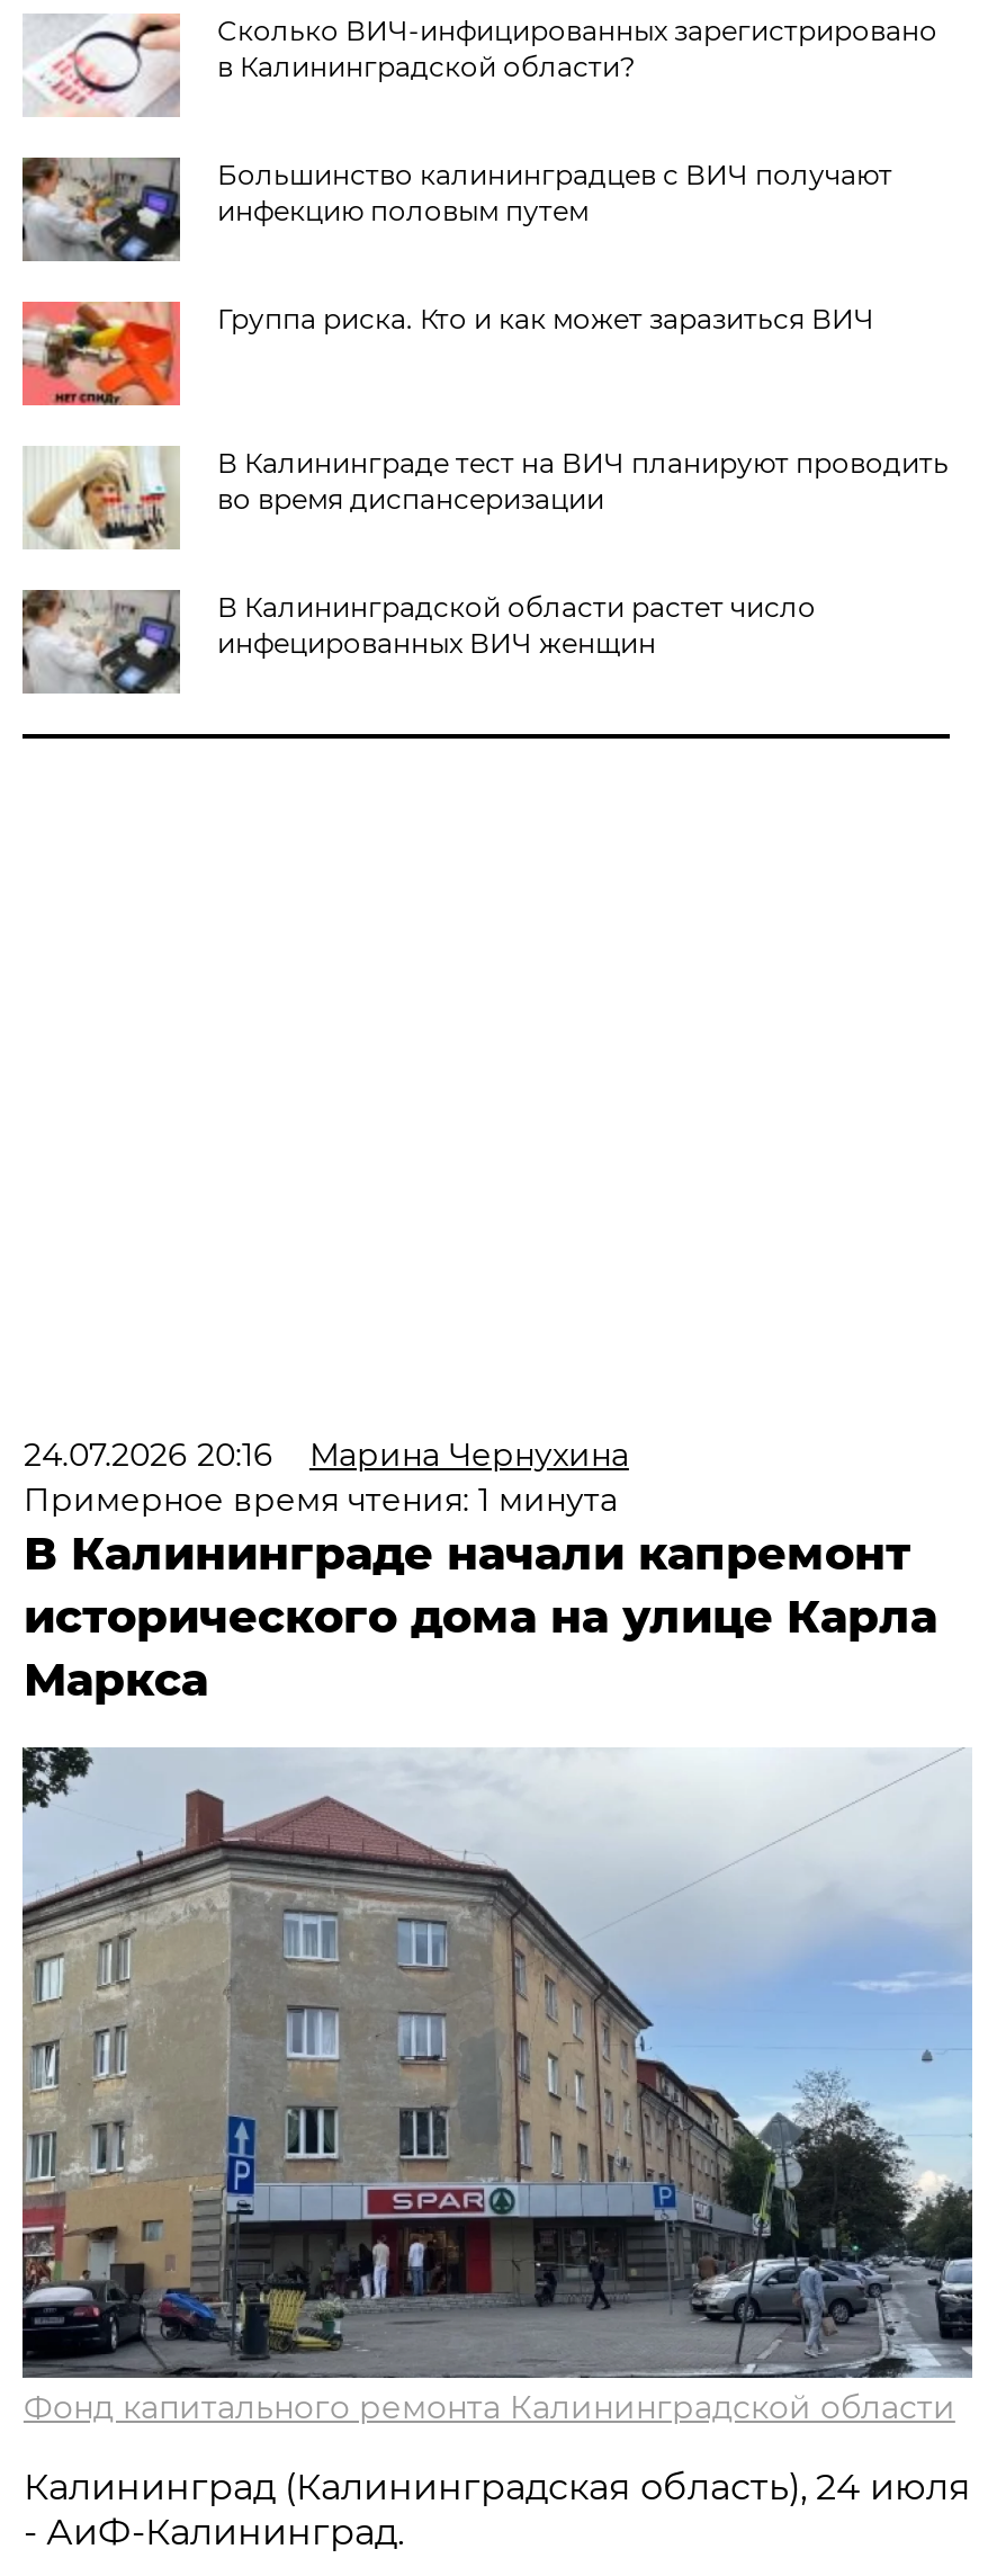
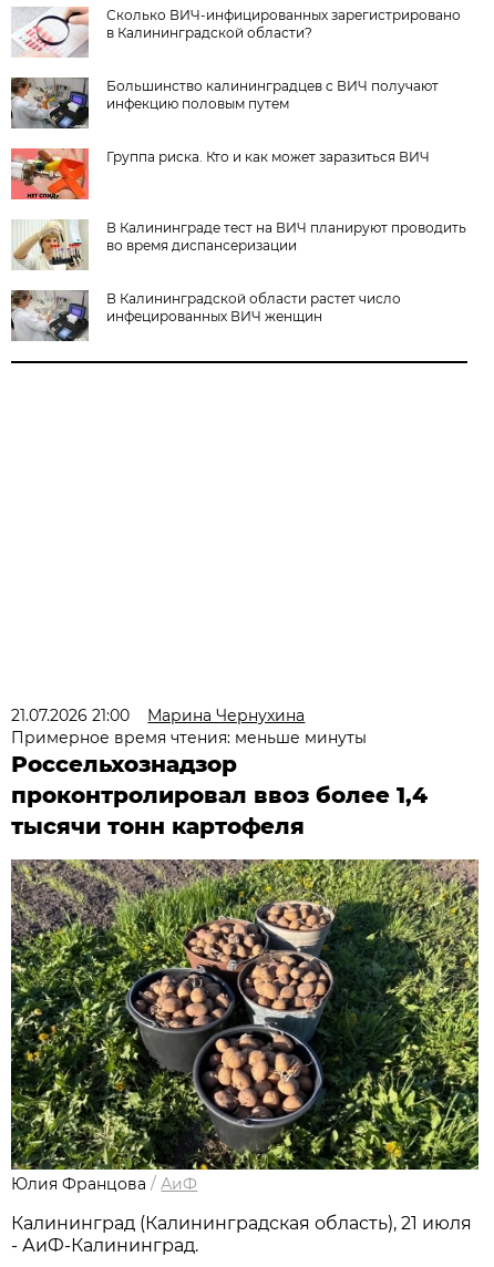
- 24.07.2026 20:16 Марина Чернухина
+ 21.07.2026 21:00 Марина Чернухина

- Примерное время чтения: 1 минута
- В Калининграде начали капремонт
- исторического дома на улице Карла
- Маркса
+ Примерное время чтения: меньше минуты
+ Россельхознадзор
+ проконтролировал ввоз более 1,4
+ тысячи тонн картофеля

- [image]
- Фонд капитального ремонта Калининградской области
+ [image]
+ Юлия Францова / АиФ

- Калининград (Калининградская область), 24 июля
+ Калининград (Калининградская область), 21 июля
